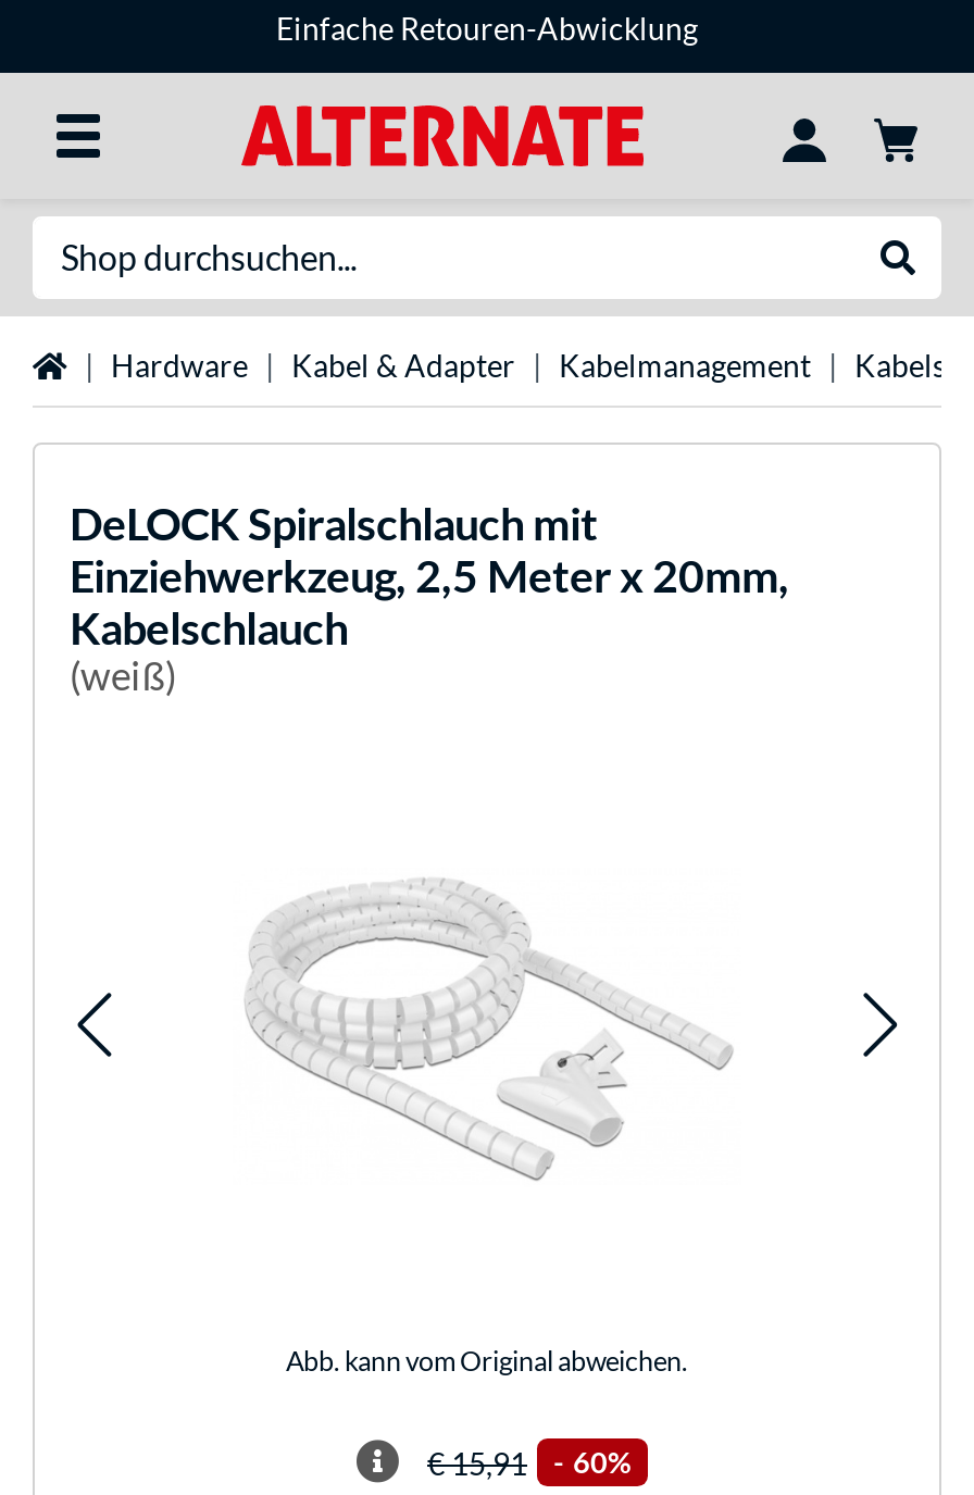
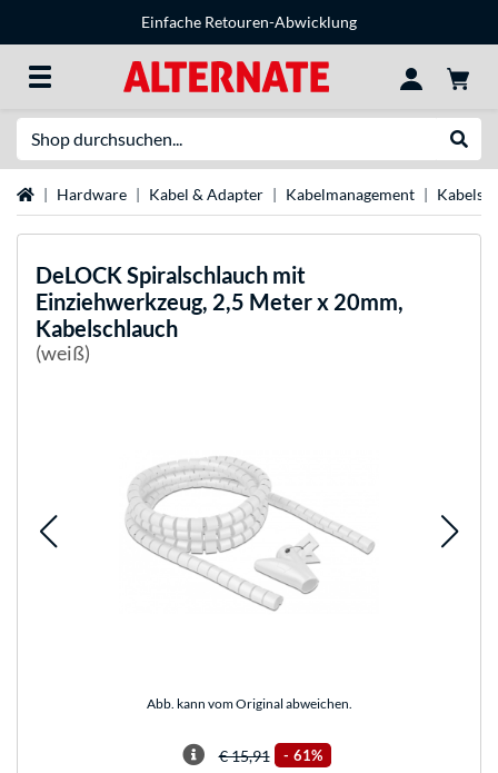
- - 60%
+ - 61%
